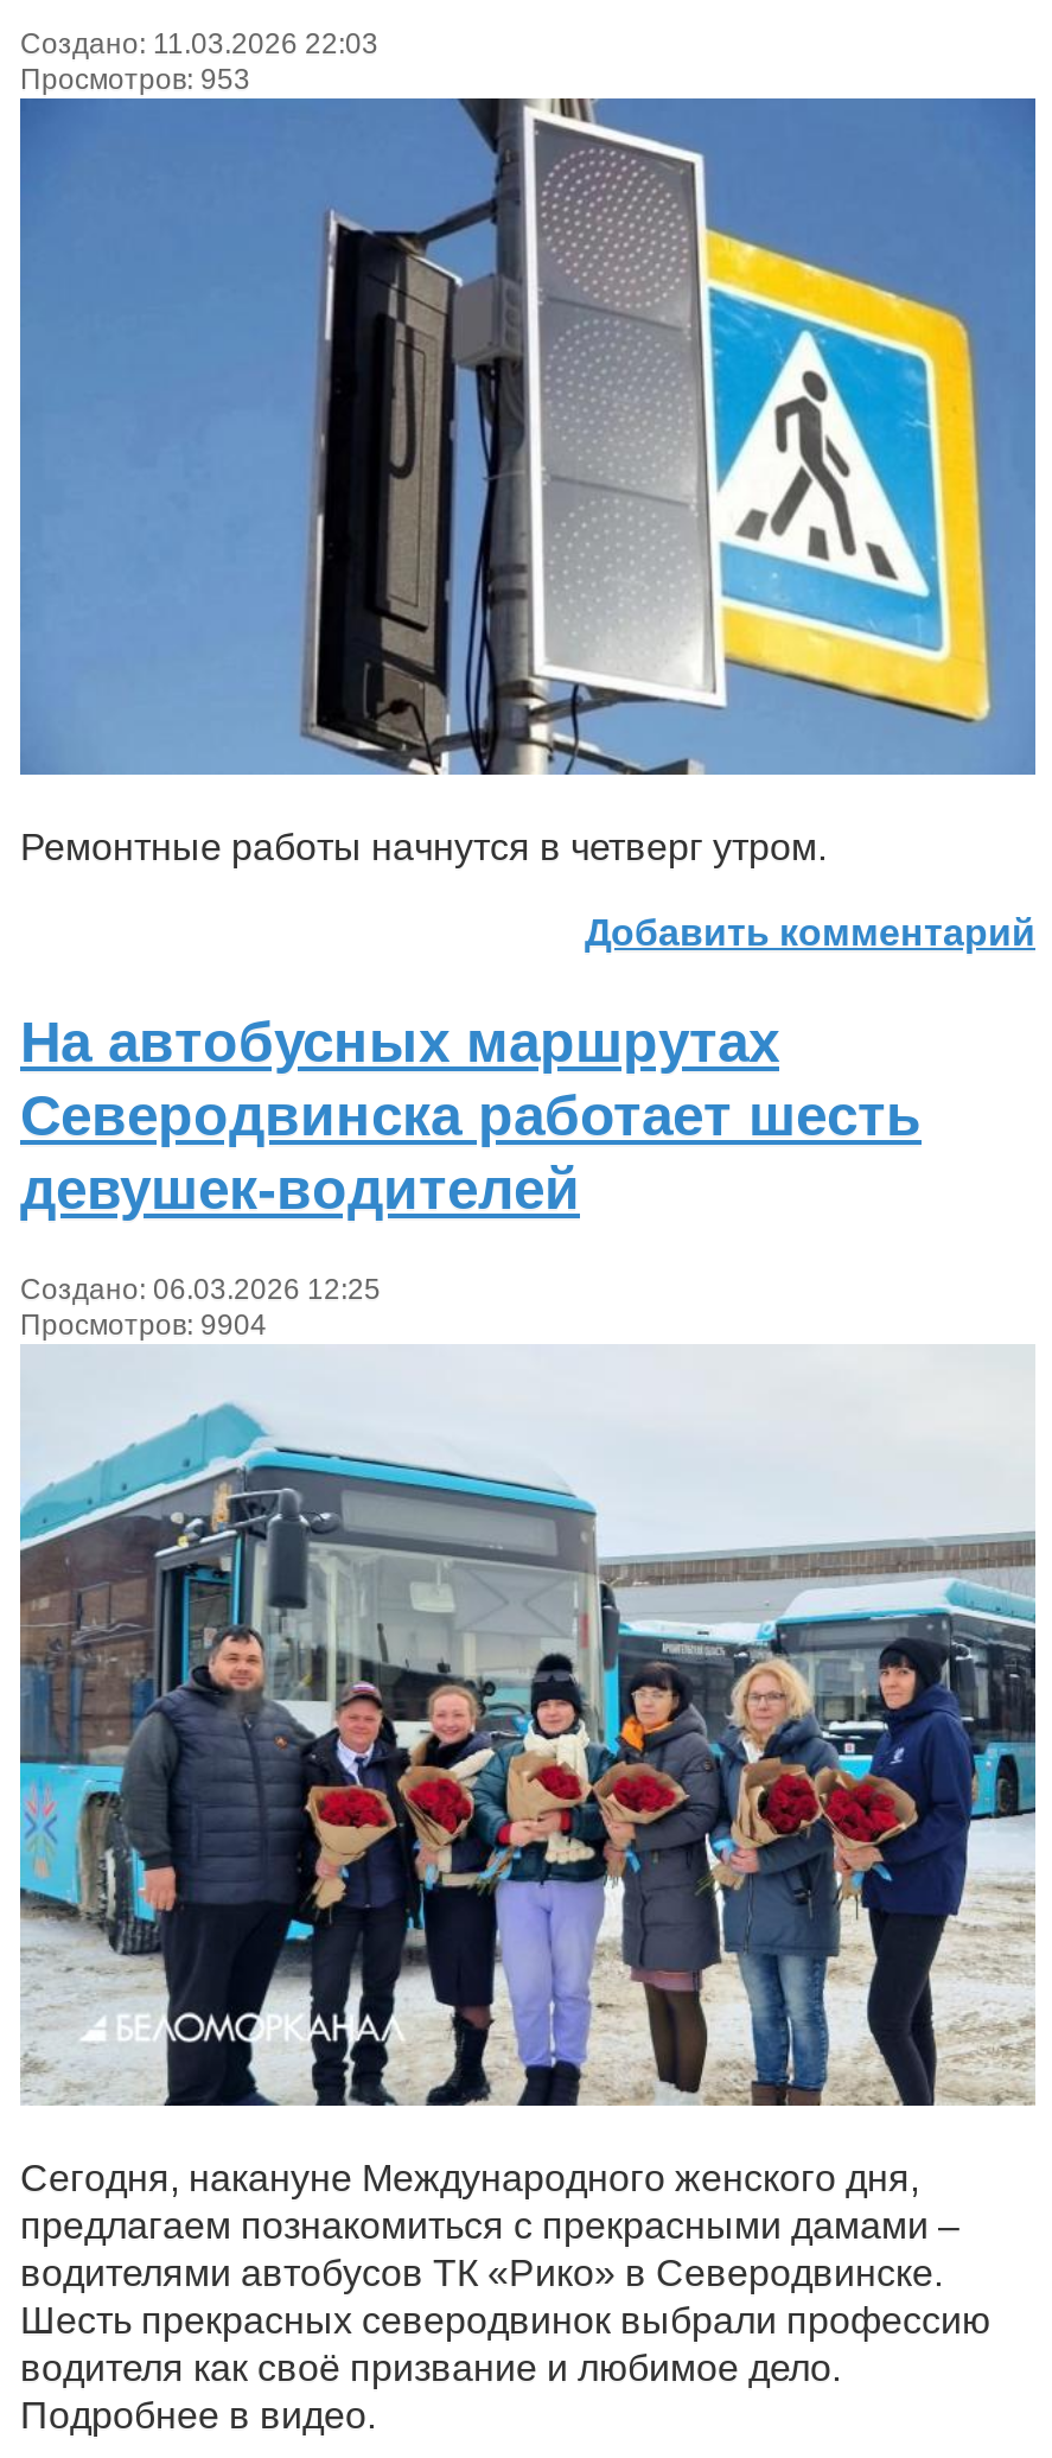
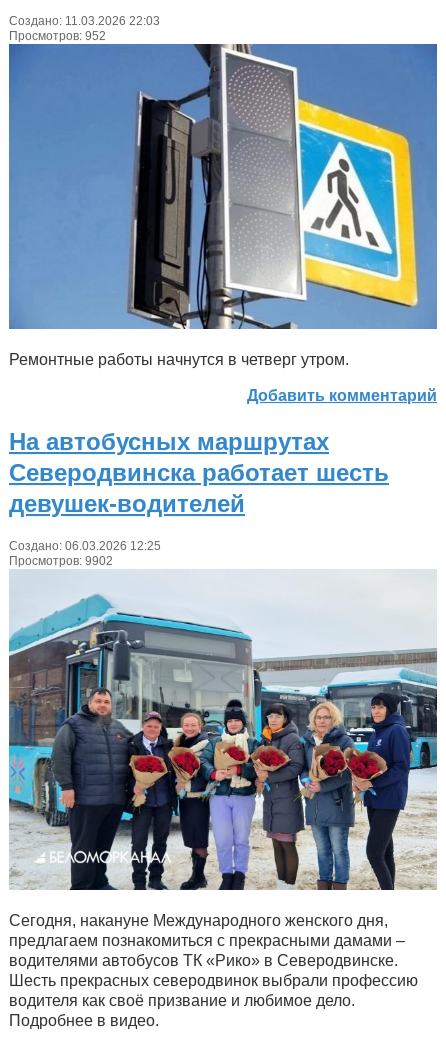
- Просмотров: 953
+ Просмотров: 952

- Просмотров: 9904
+ Просмотров: 9902
